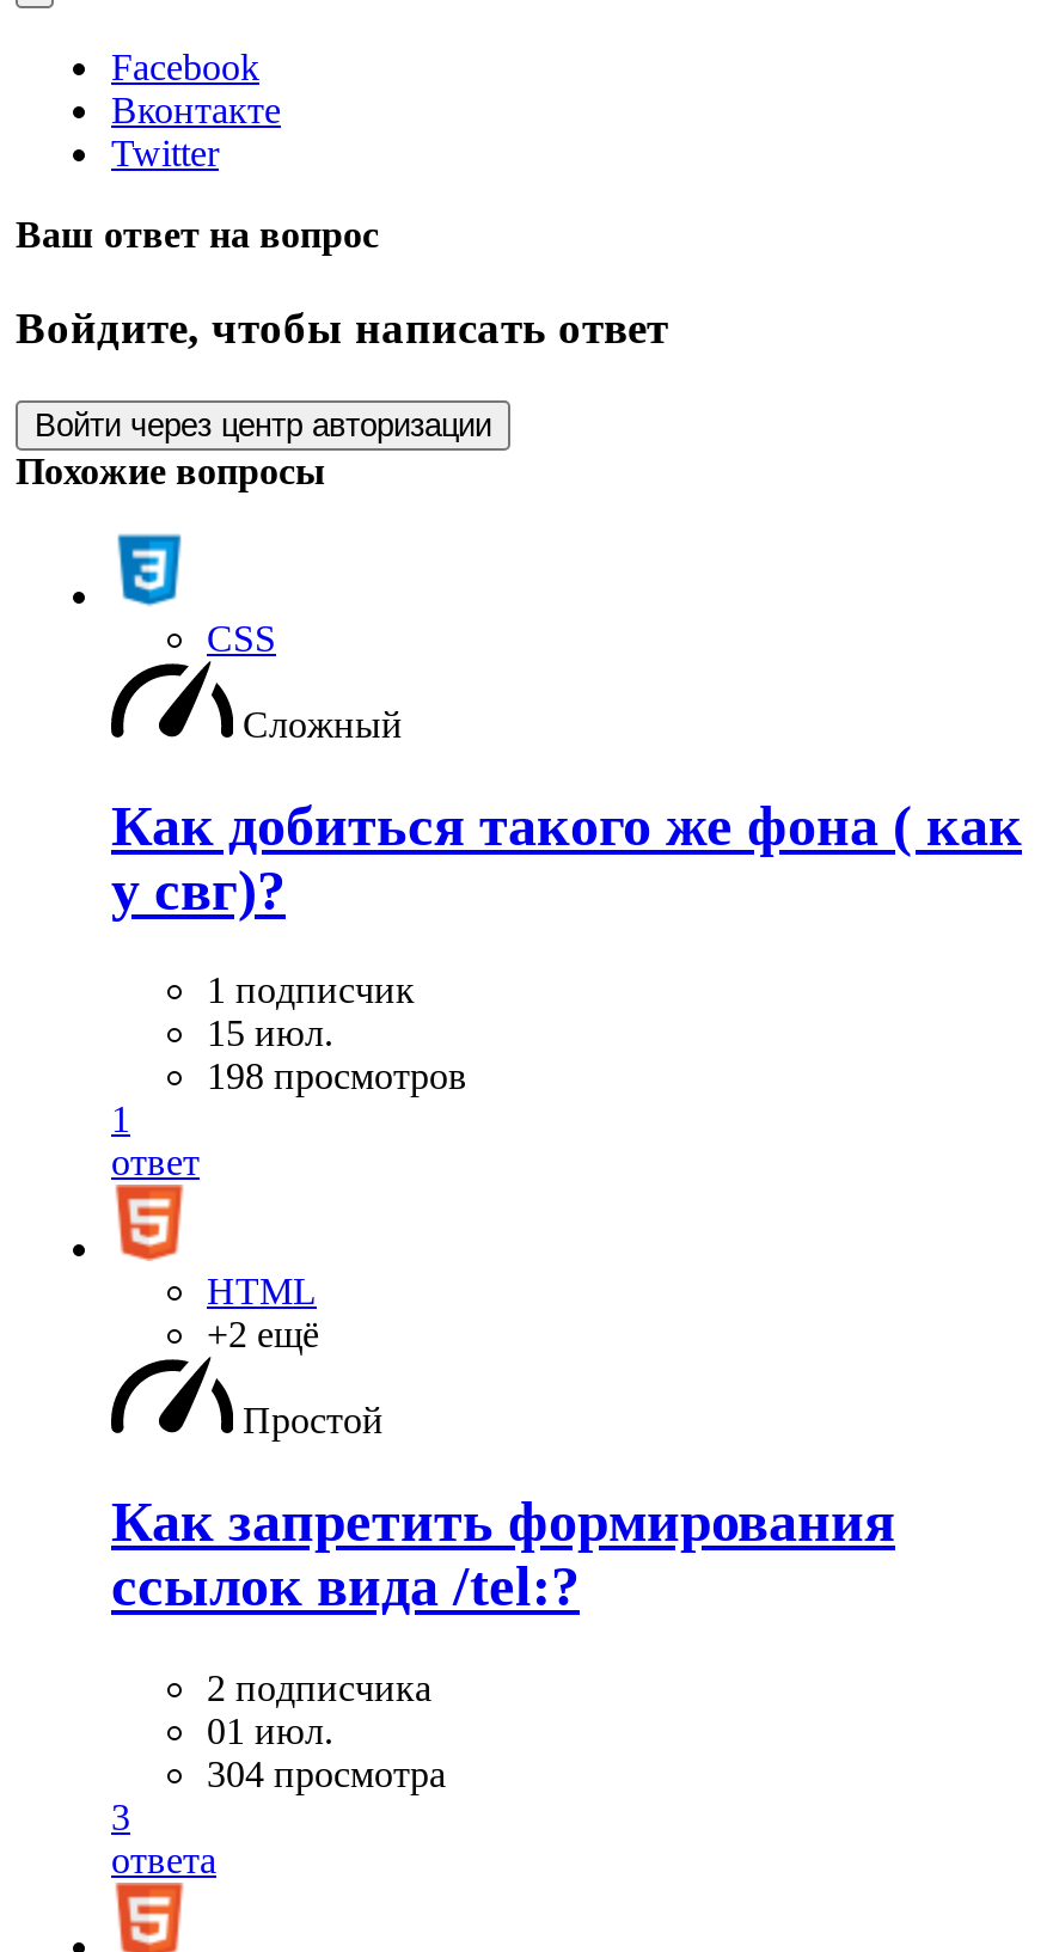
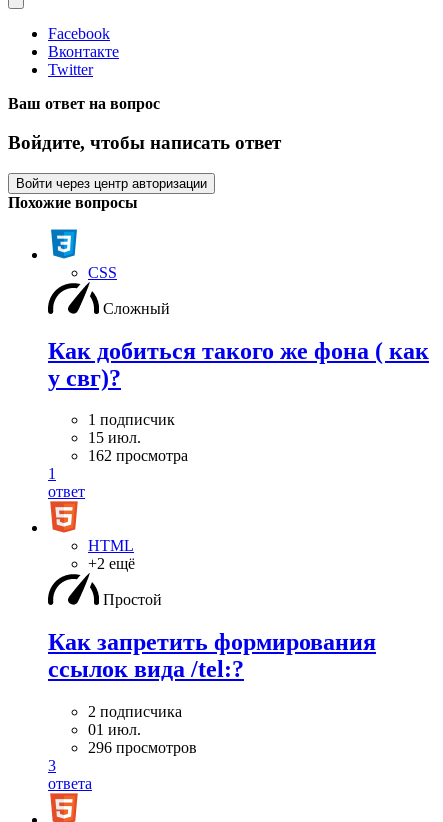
- 198 просмотров
+ 162 просмотра

- 304 просмотра
+ 296 просмотров
